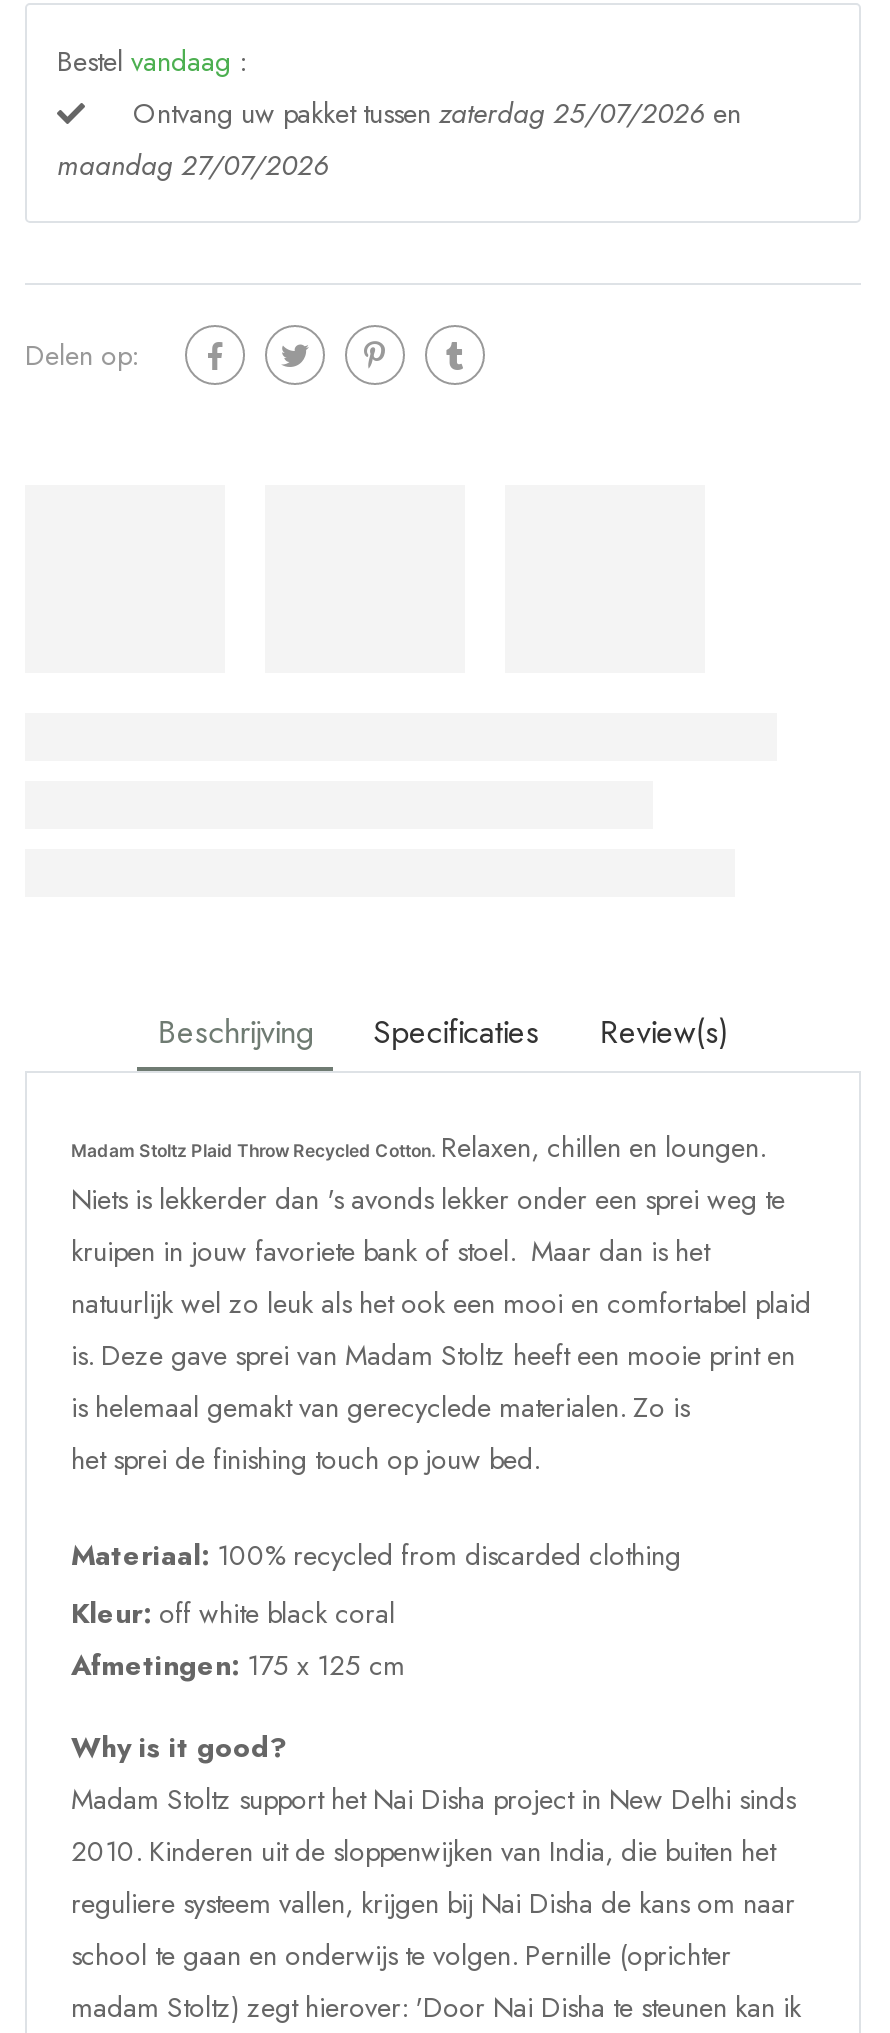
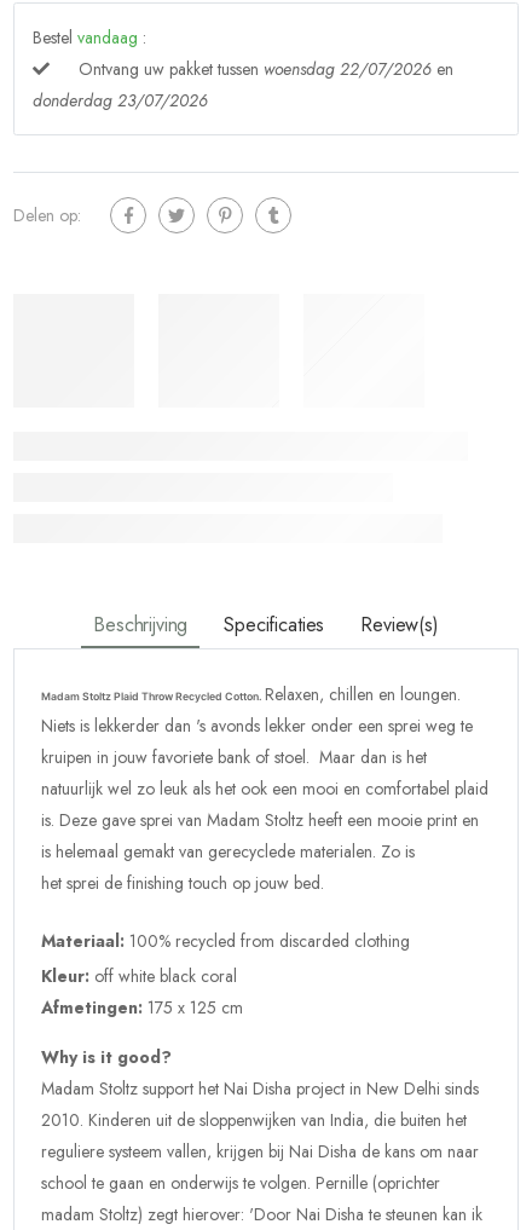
- Ontvang uw pakket tussen zaterdag 25/07/2026 en
- maandag 27/07/2026
+ Ontvang uw pakket tussen woensdag 22/07/2026 en
+ donderdag 23/07/2026
